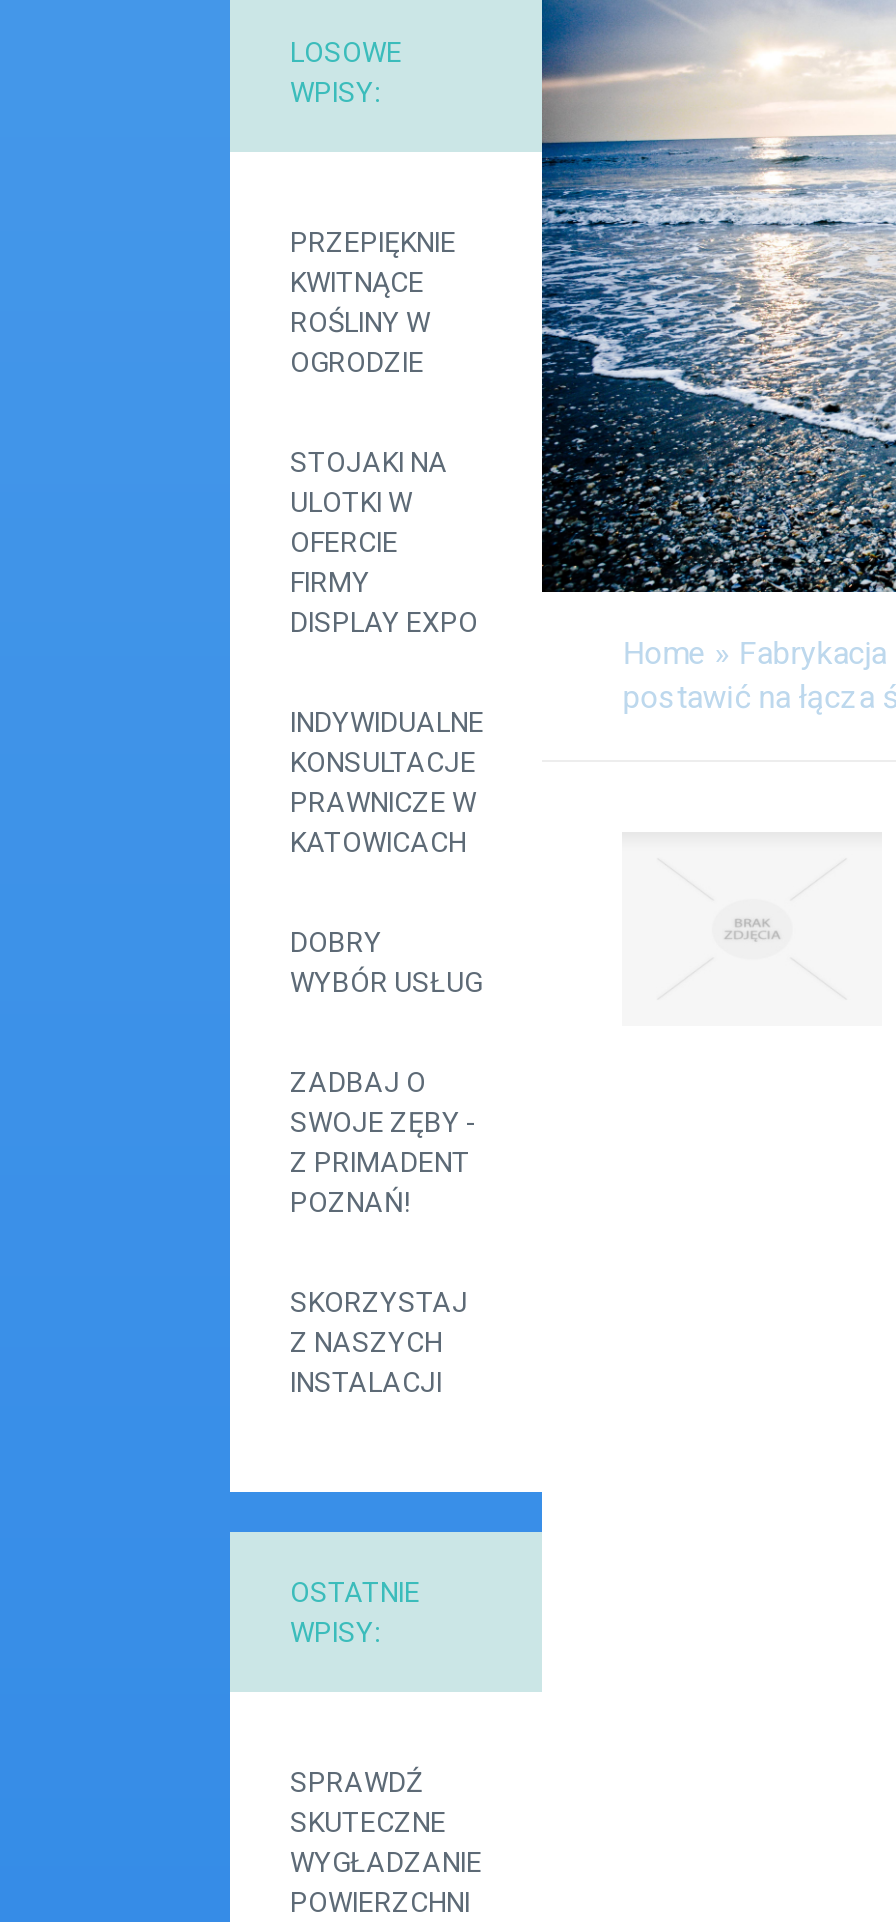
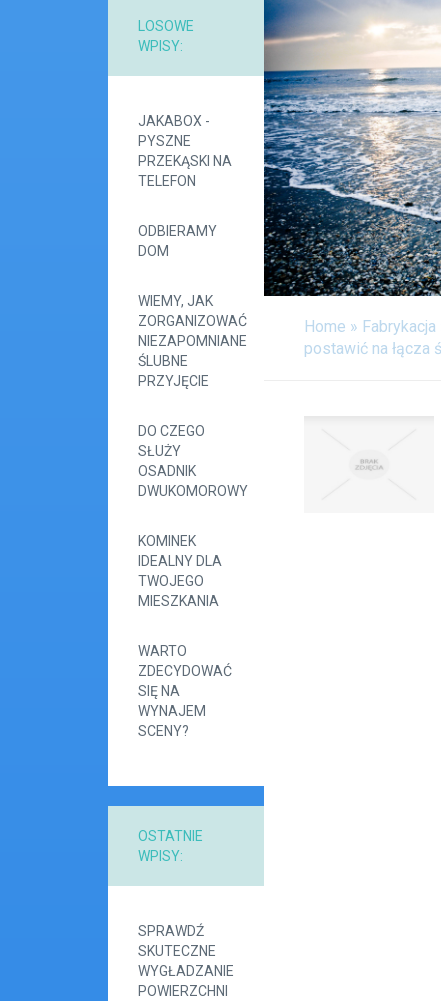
- PRZEPIĘKNIE
- KWITNĄCE
- ROŚLINY W
- OGRODZIE
+ JAKABOX -
+ PYSZNE
+ PRZEKĄSKI NA
+ TELEFON

- STOJAKI NA
- ULOTKI W
- OFERCIE
- FIRMY
- DISPLAY EXPO
+ ODBIERAMY
+ DOM

- INDYWIDUALNE
- KONSULTACJE
- PRAWNICZE W
- KATOWICACH
+ WIEMY, JAK
+ ZORGANIZOWAĆ
+ NIEZAPOMNIANE
+ ŚLUBNE
+ PRZYJĘCIE

- DOBRY
- WYBÓR USŁUG
+ DO CZEGO
+ SŁUŻY
+ OSADNIK
+ DWUKOMOROWY

- ZADBAJ O
- SWOJE ZĘBY -
- Z PRIMADENT
- POZNAŃ!
+ KOMINEK
+ IDEALNY DLA
+ TWOJEGO
+ MIESZKANIA

- SKORZYSTAJ
- Z NASZYCH
- INSTALACJI
+ WARTO
+ ZDECYDOWAĆ
+ SIĘ NA
+ WYNAJEM
+ SCENY?
